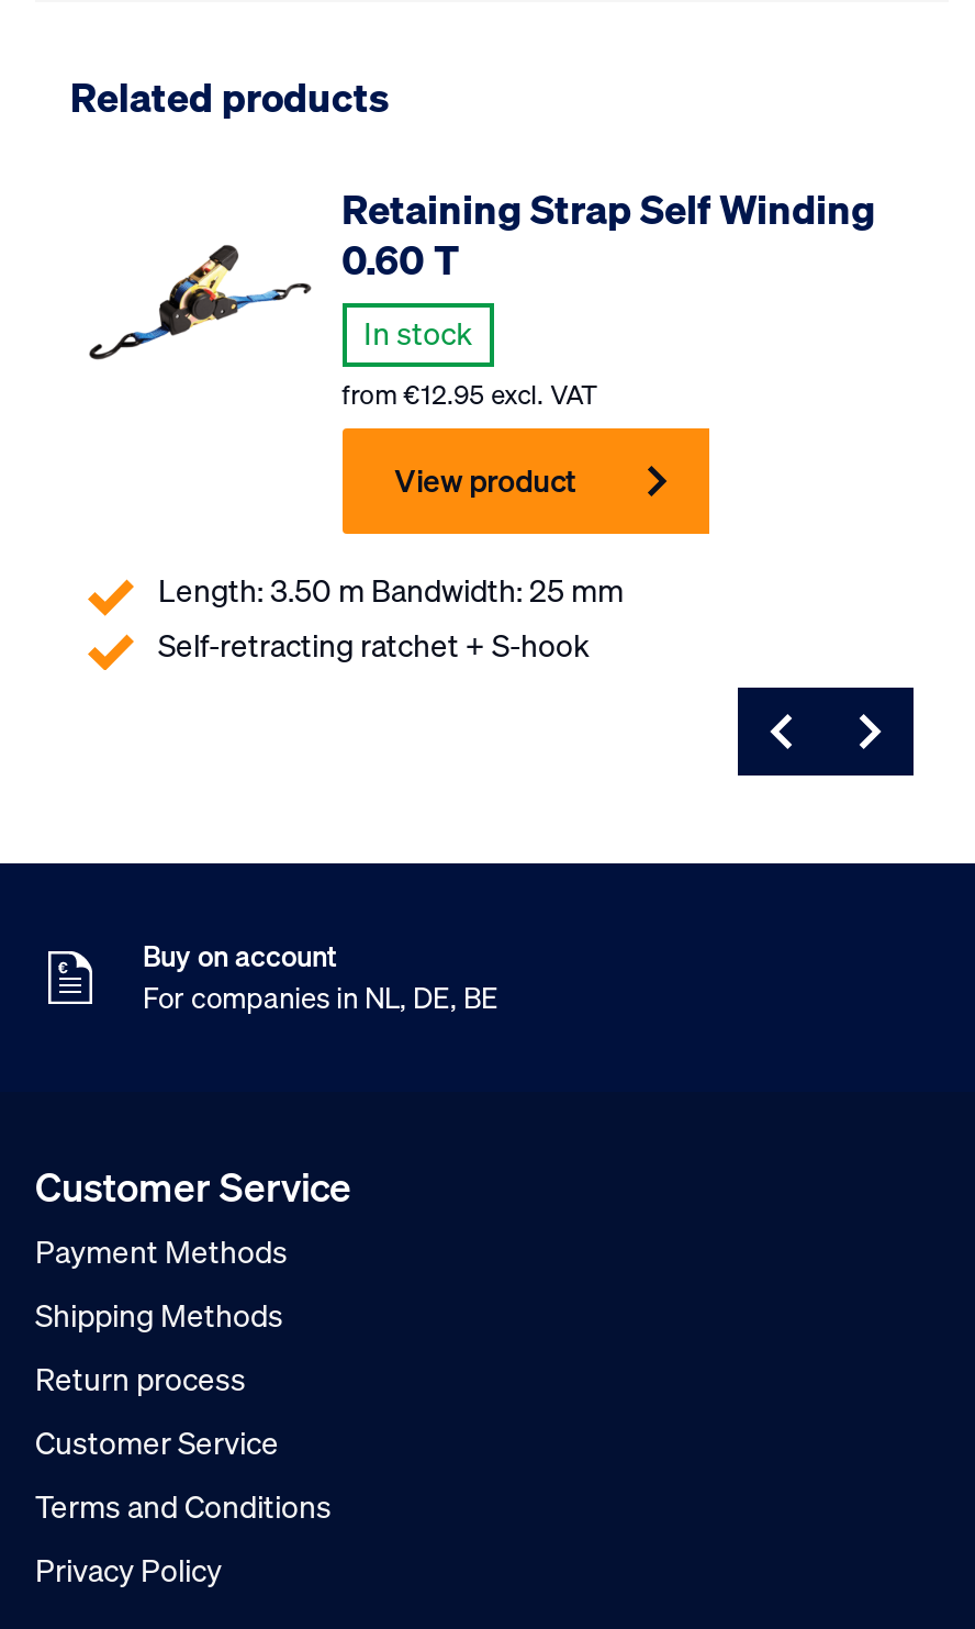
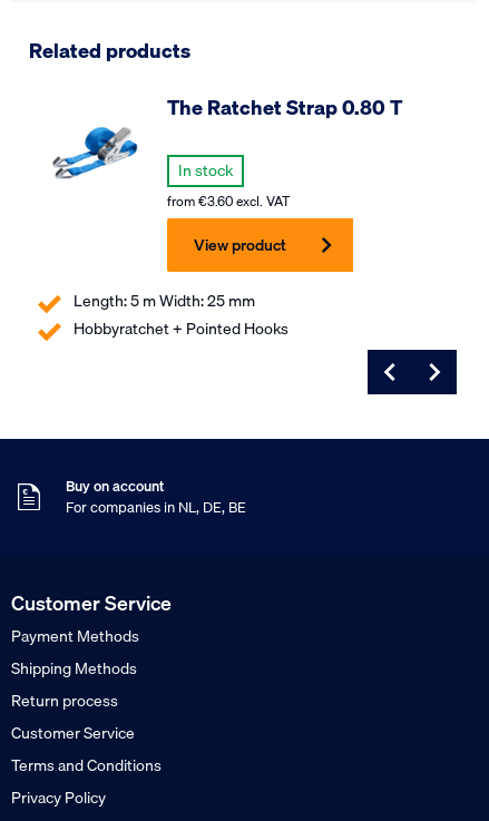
- Retaining Strap Self Winding
- 0.60 T
+ The Ratchet Strap 0.80 T

- [image]
- from€12.95 excl. VAT
+ [image]
+ from€3.60 excl. VAT

- Length: 3.50 m Bandwidth: 25 mm
- Self-retracting ratchet + S-hook
+ Length: 5 m Width: 25 mm
+ Hobbyratchet + Pointed Hooks
